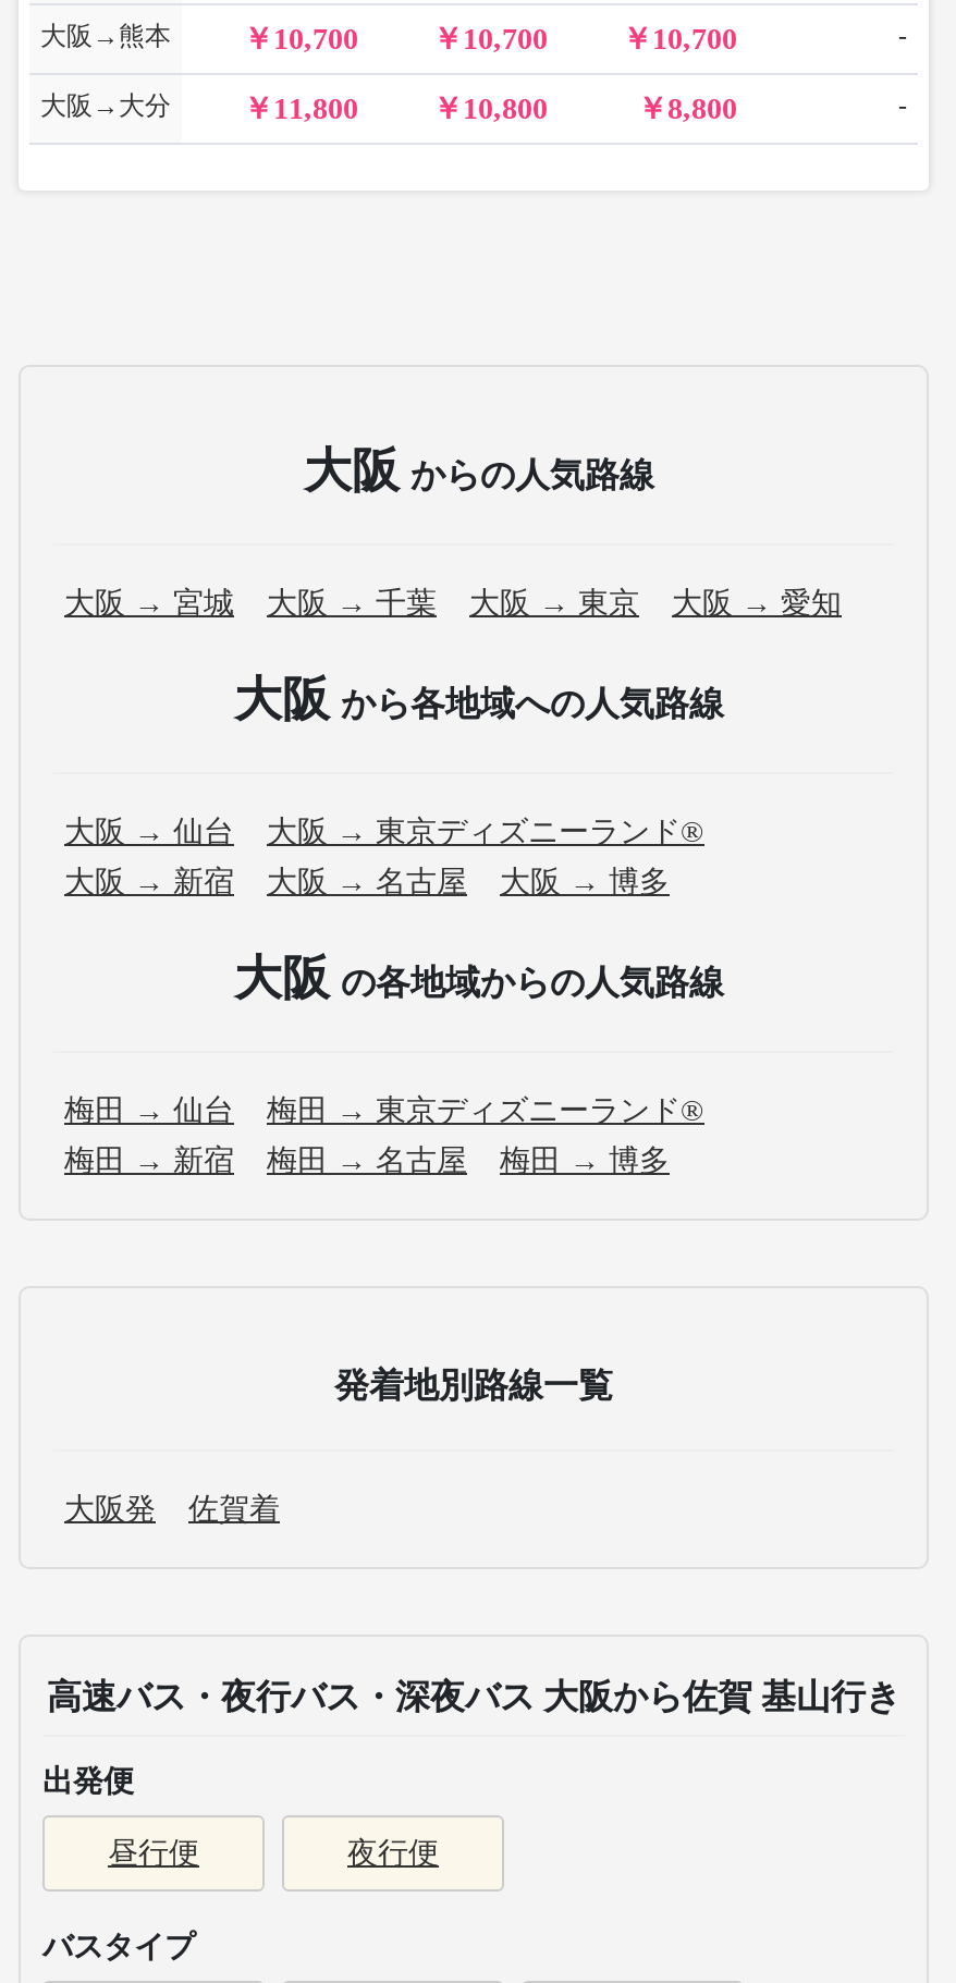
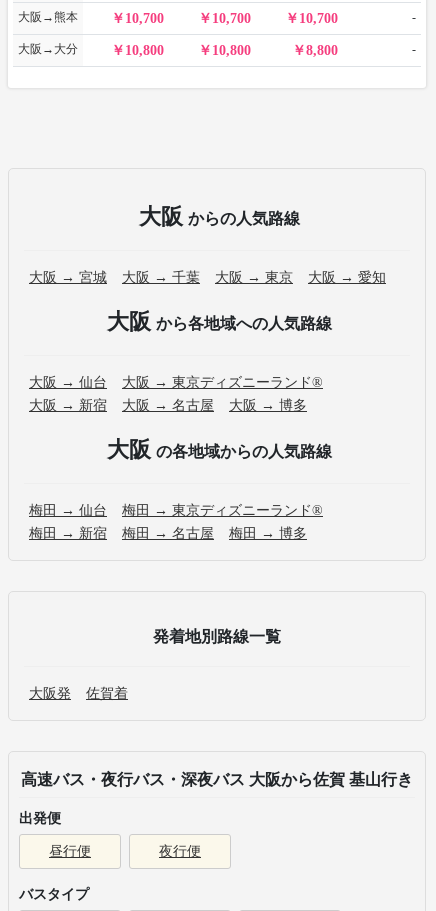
- 11,800
+ 10,800
